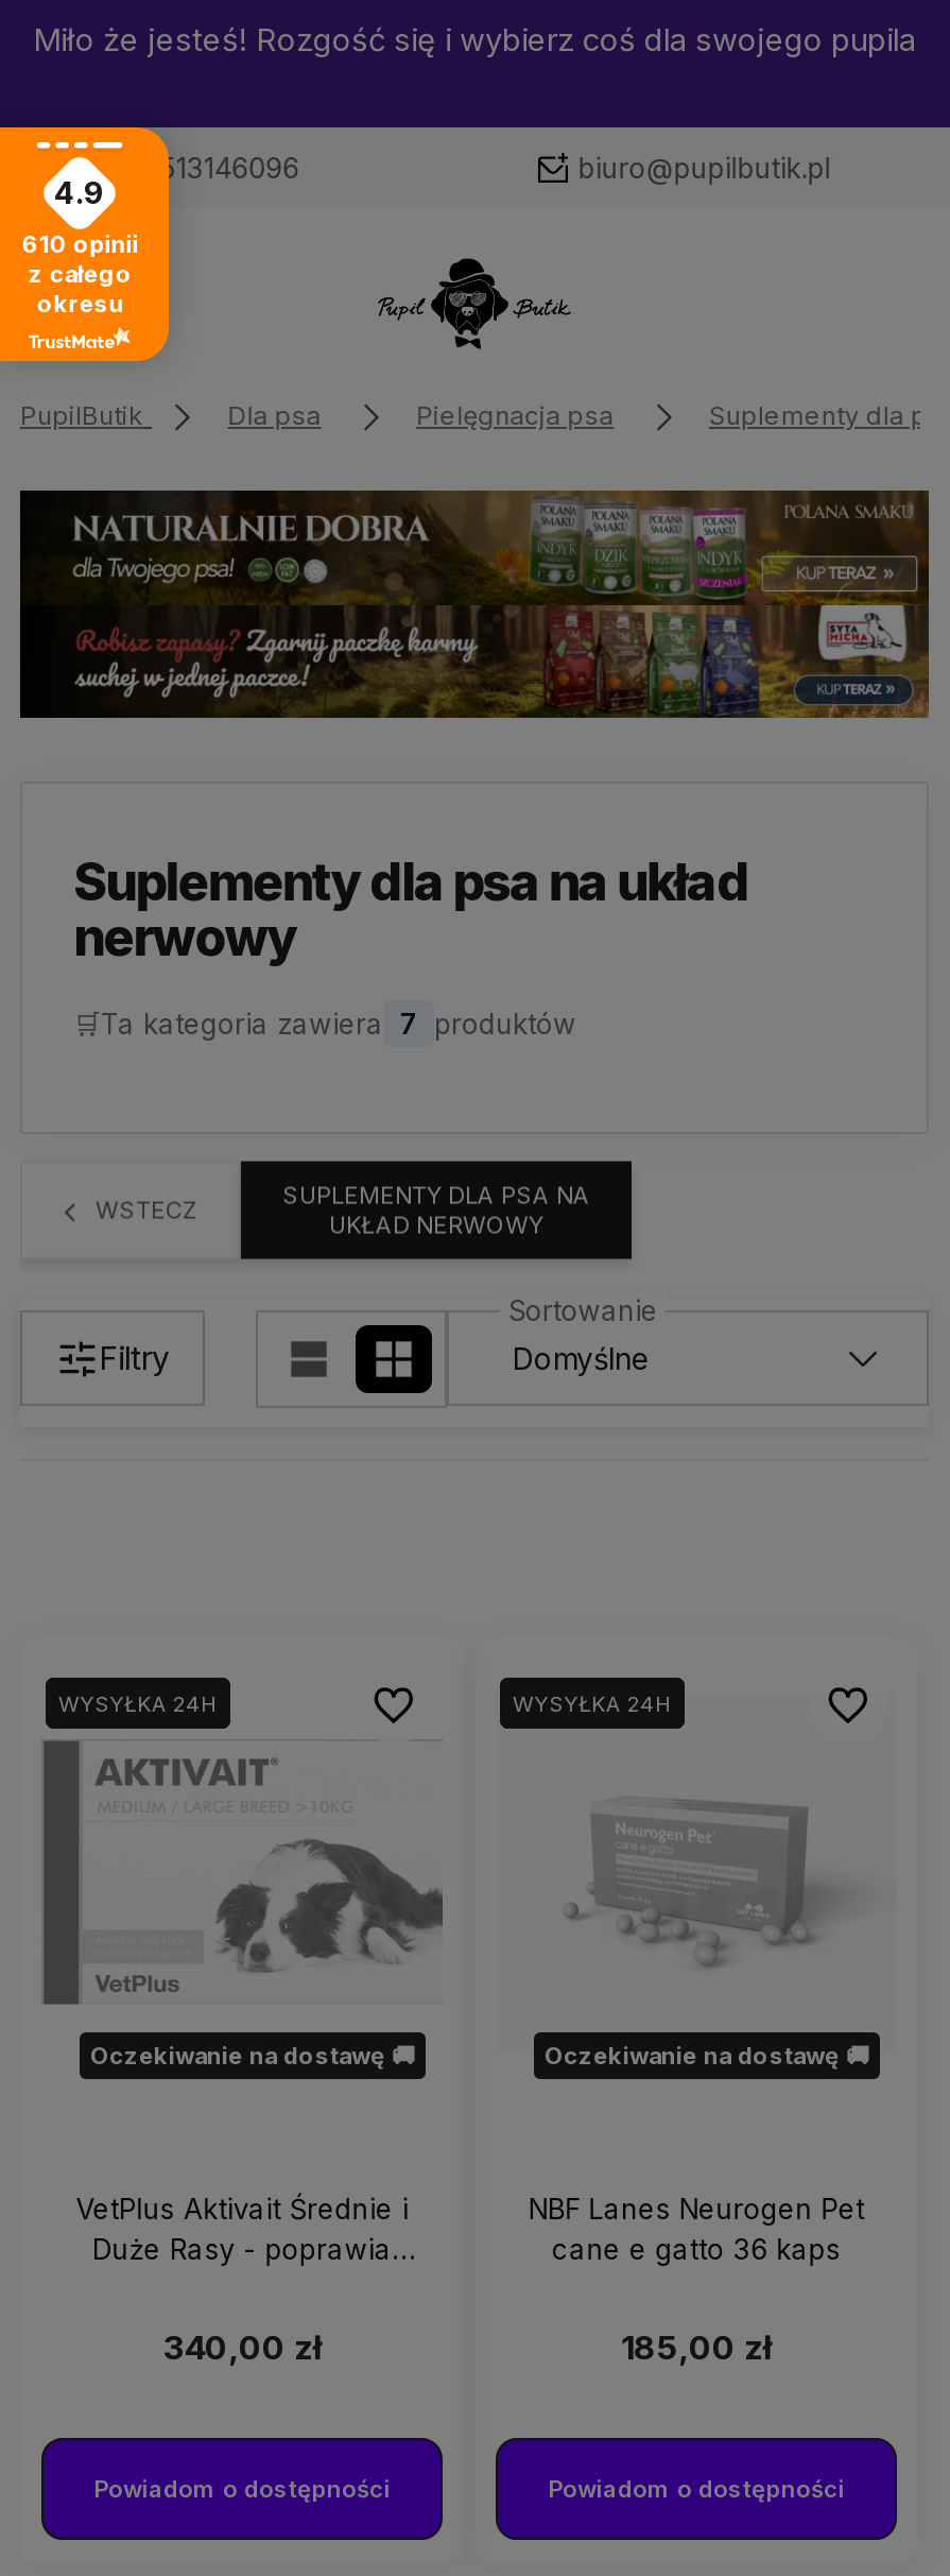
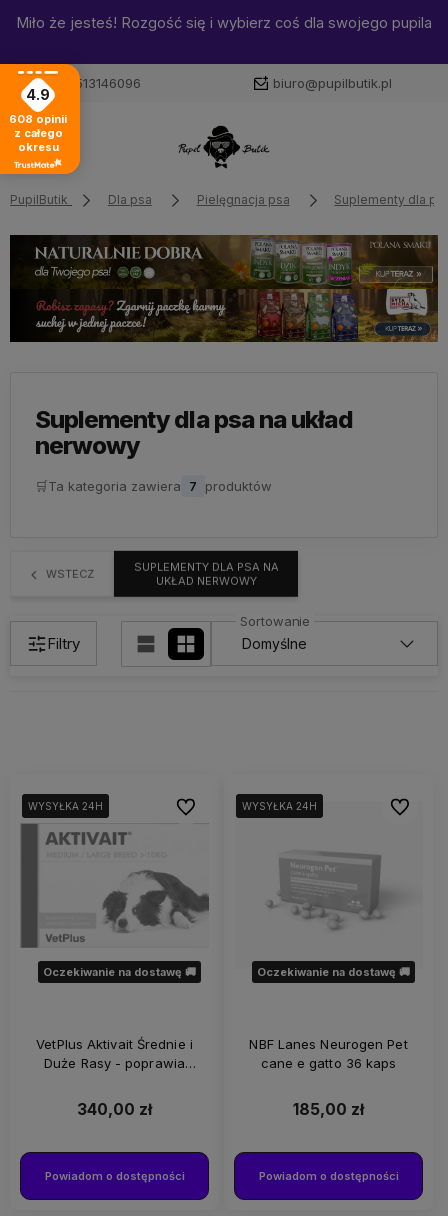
- 610 opinii
+ 608 opinii
